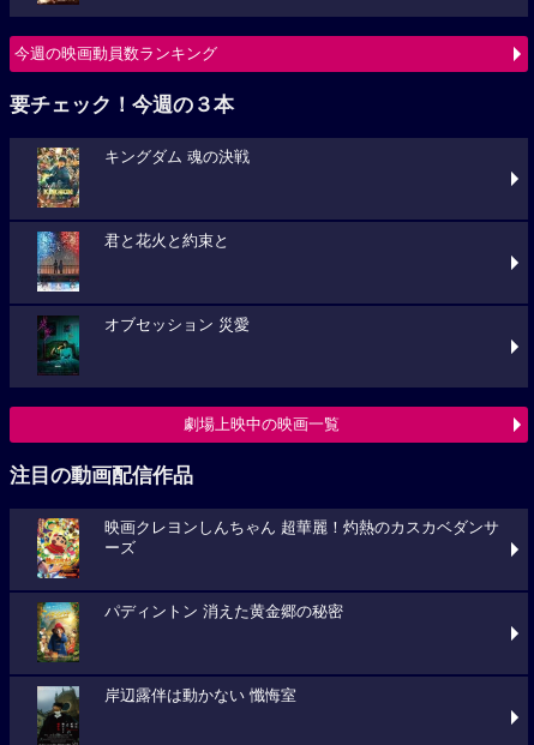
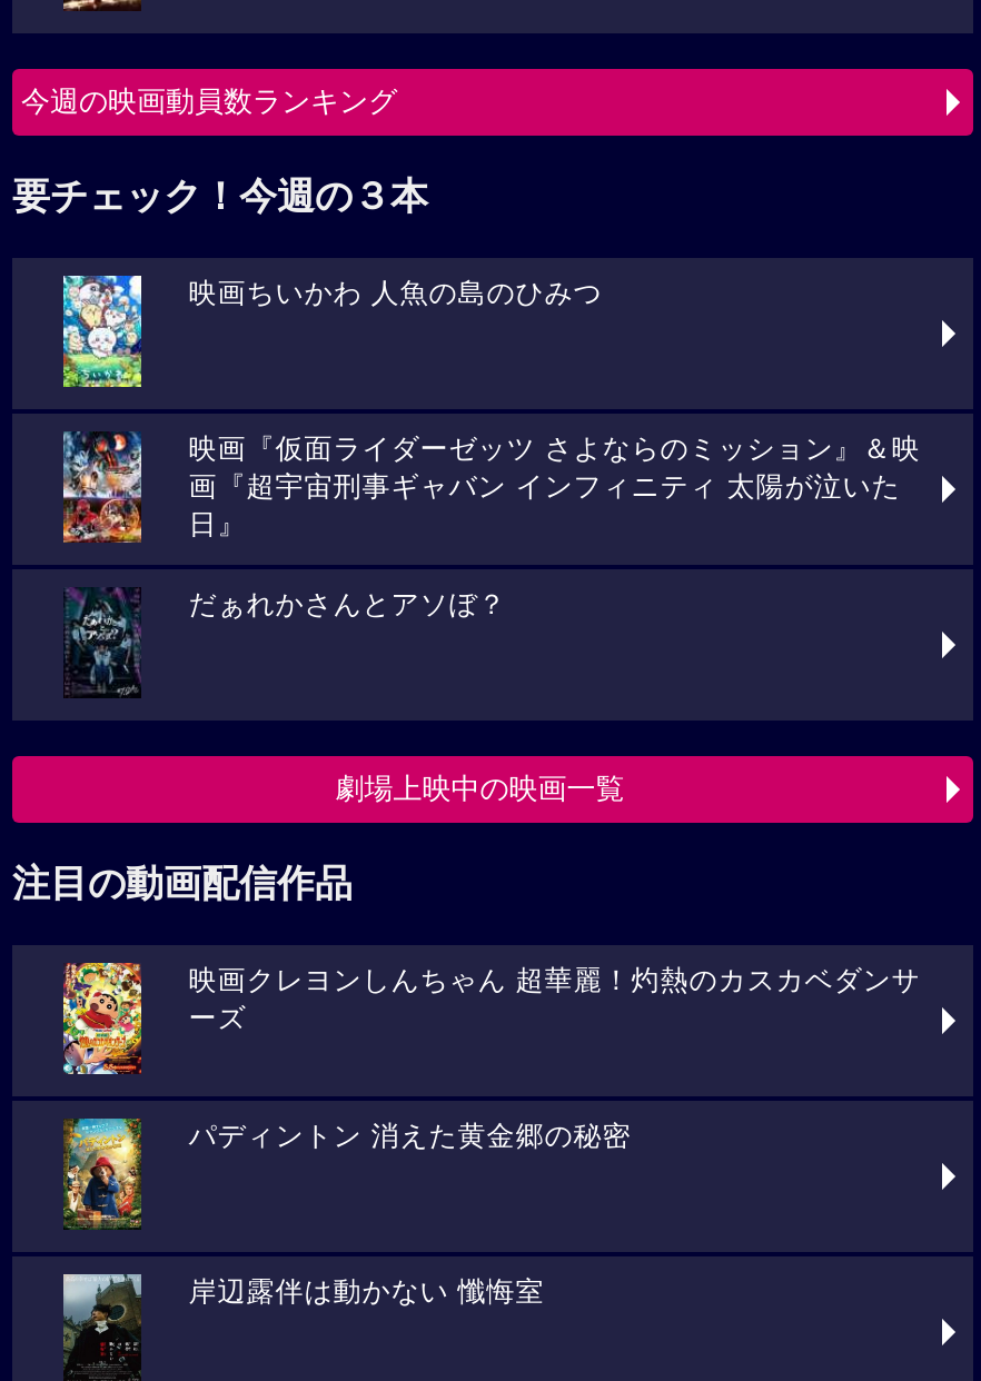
- [image]
- キングダム 魂の決戦
+ [image]
+ 映画ちいかわ 人魚の島のひみつ

- [image]
- 君と花火と約束と
+ [image]
+ 映画『仮面ライダーゼッツ さよならのミッション』＆映
+ 画『超宇宙刑事ギャバン インフィニティ 太陽が泣いた
+ 日』

- [image]
- オブセッション 災愛
+ [image]
+ だぁれかさんとアソぼ？
